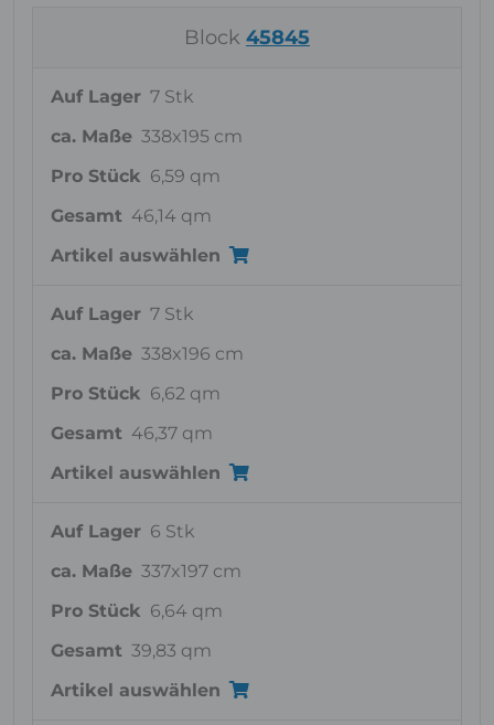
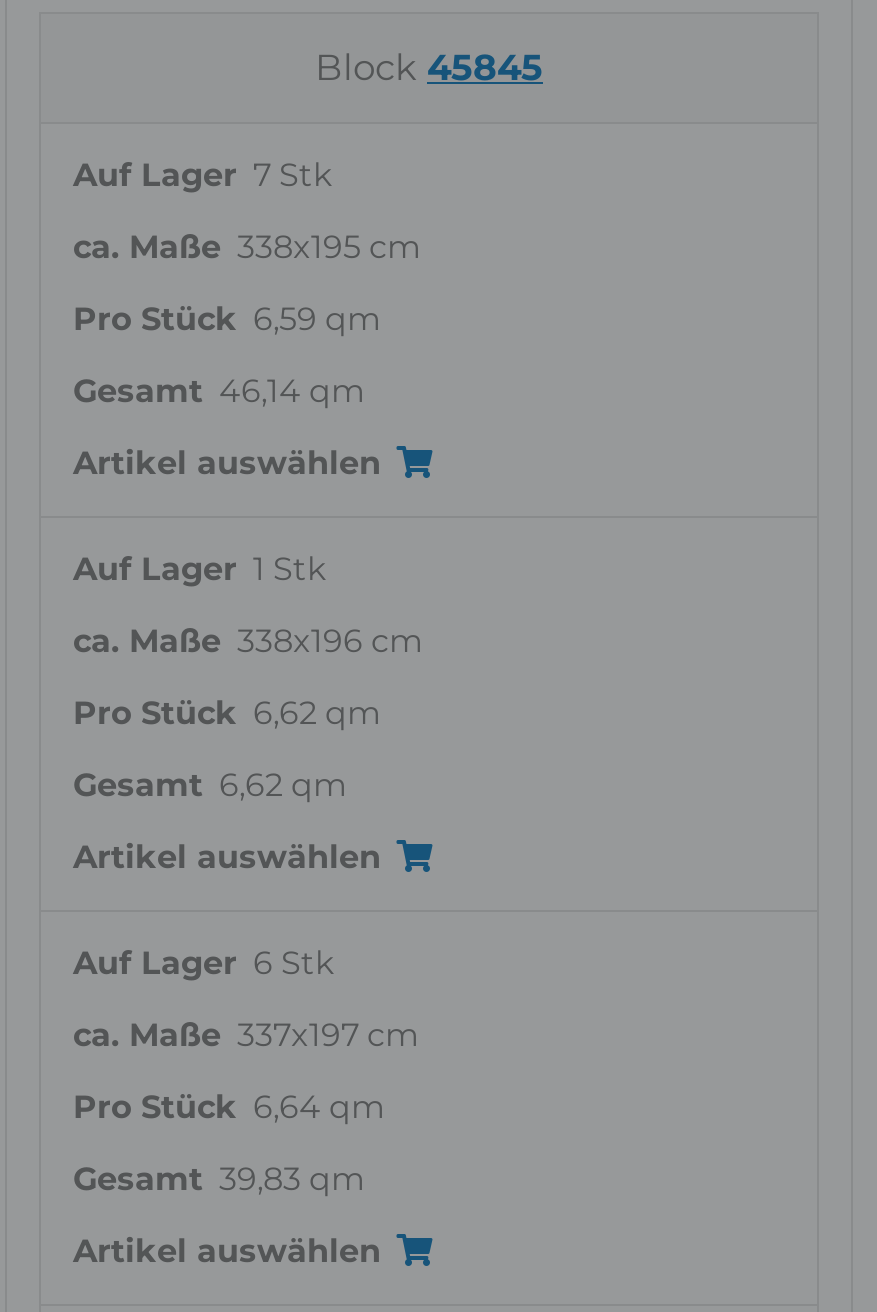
- Auf Lager 7 Stk
+ Auf Lager 1 Stk

- Gesamt 46,37 qm
+ Gesamt 6,62 qm
